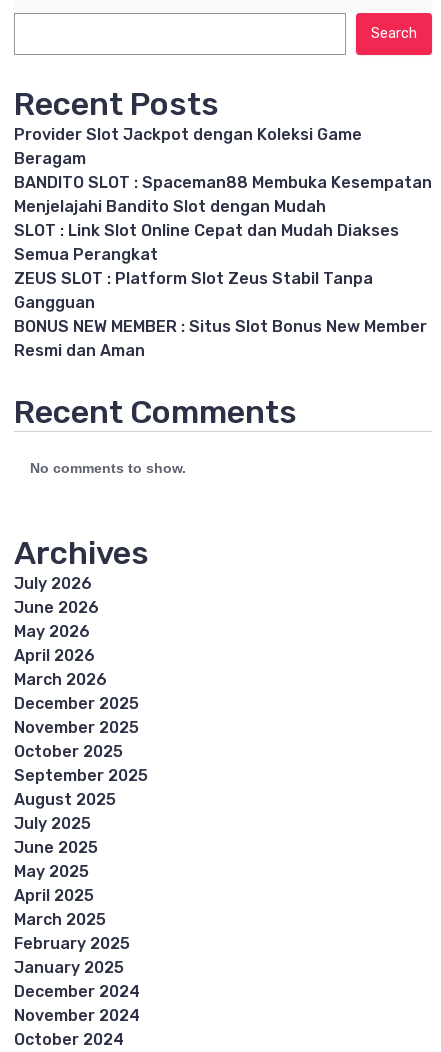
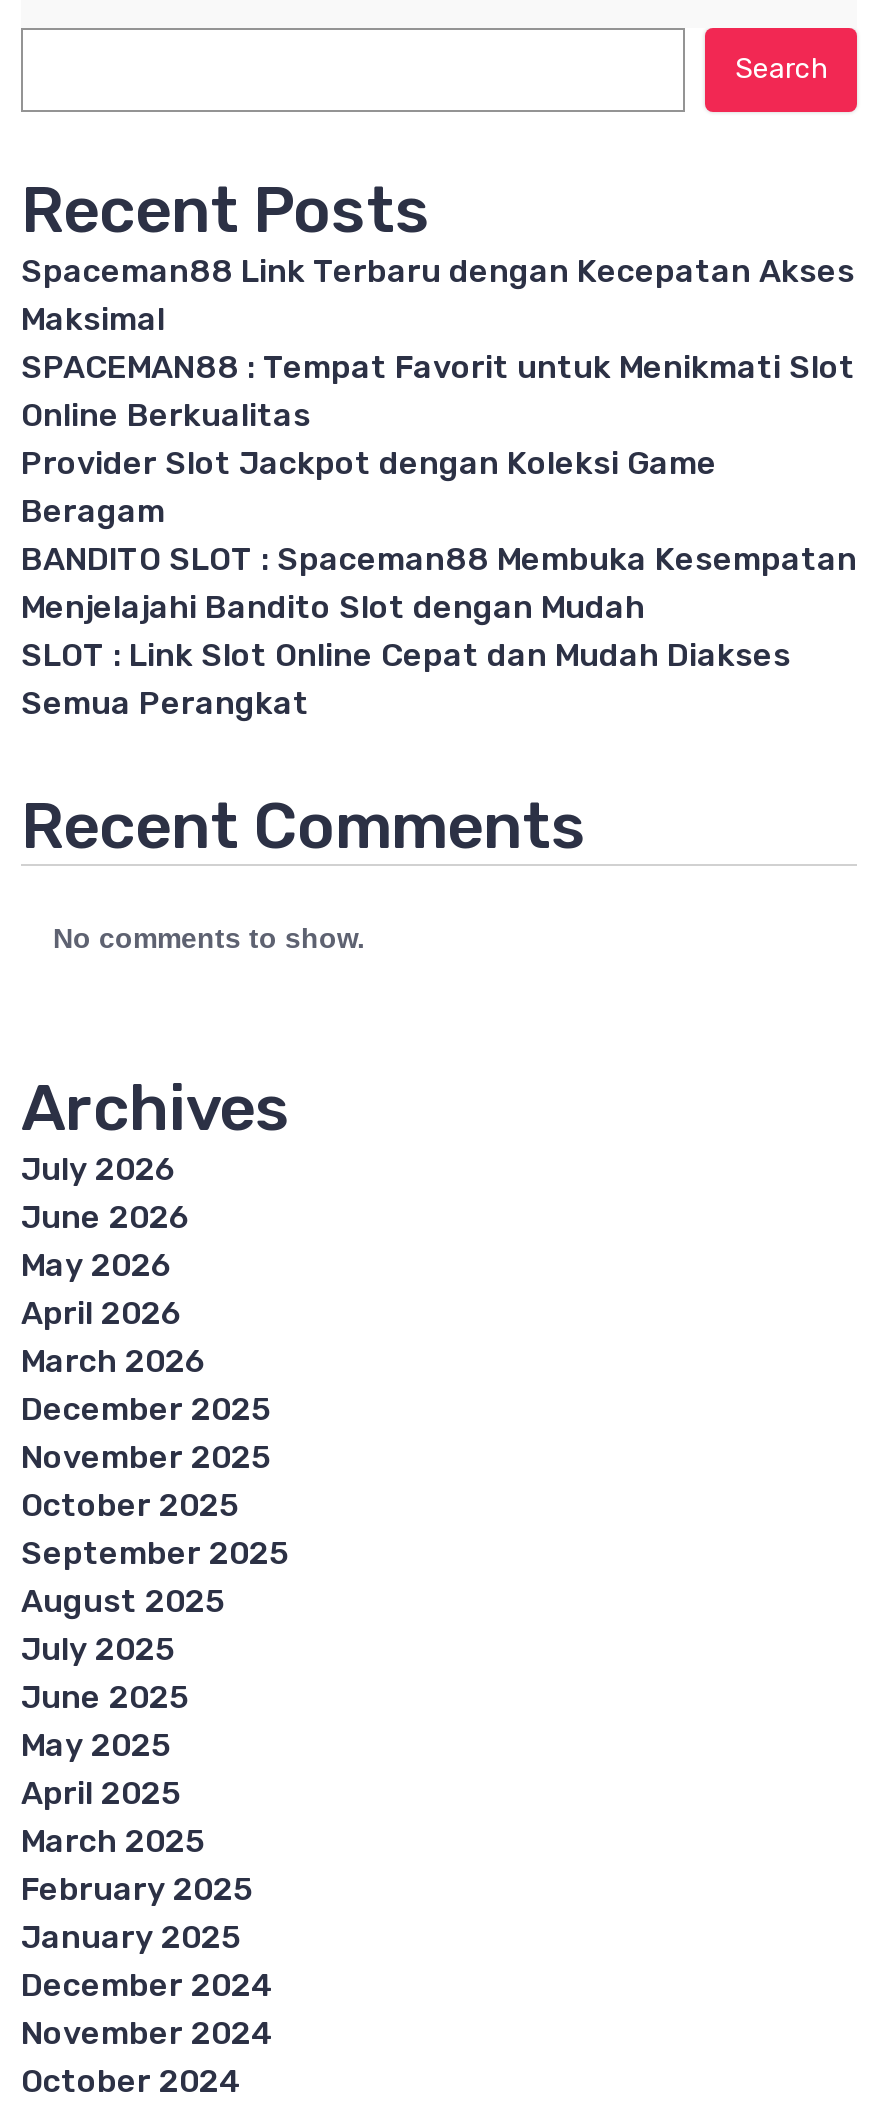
+ Spaceman88 Link Terbaru dengan Kecepatan Akses
+ Maksimal
+ SPACEMAN88 : Tempat Favorit untuk Menikmati Slot
+ Online Berkualitas

moved down: Provider Slot Jackpot dengan Koleksi Game | Beragam | BANDITO SLOT : Spaceman88 Membuka Kesempatan | Menjelajahi Bandito Slot dengan Mudah | SLOT : Link Slot Online Cepat dan Mudah Diakses | Semua Perangkat

- ZEUS SLOT : Platform Slot Zeus Stabil Tanpa
- Gangguan
- BONUS NEW MEMBER : Situs Slot Bonus New Member
- Resmi dan Aman
